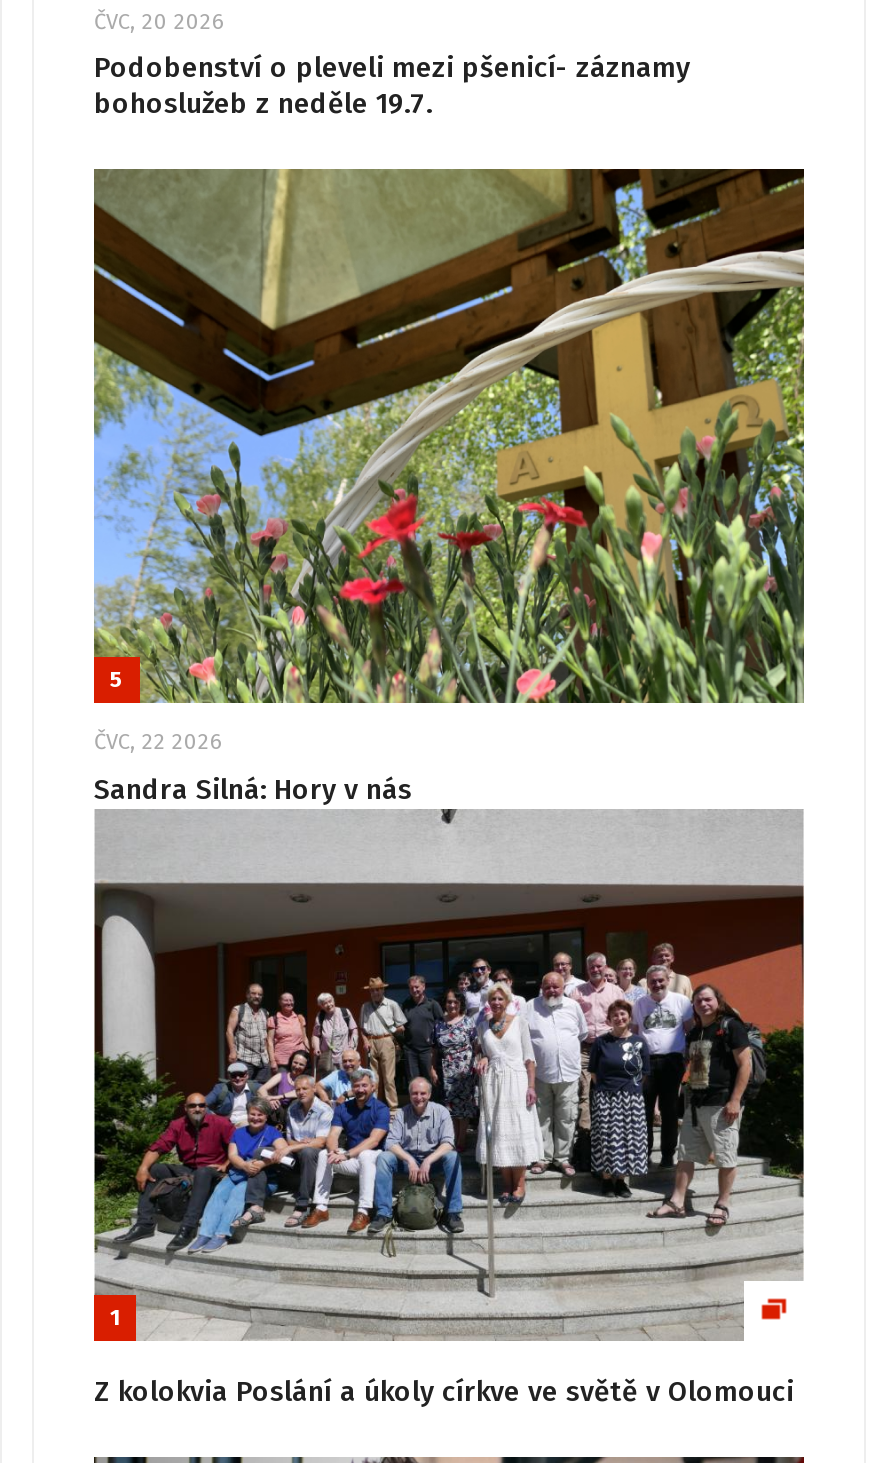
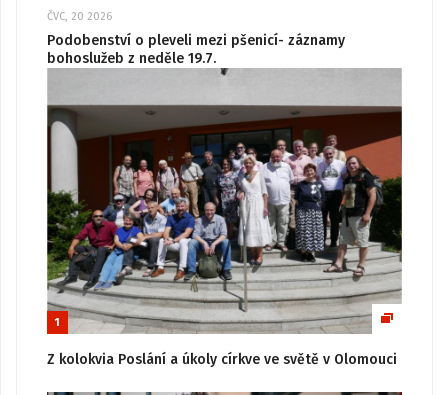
- [image]
- 5
- ČVC, 22 2026
- Sandra Silná: Hory v nás
